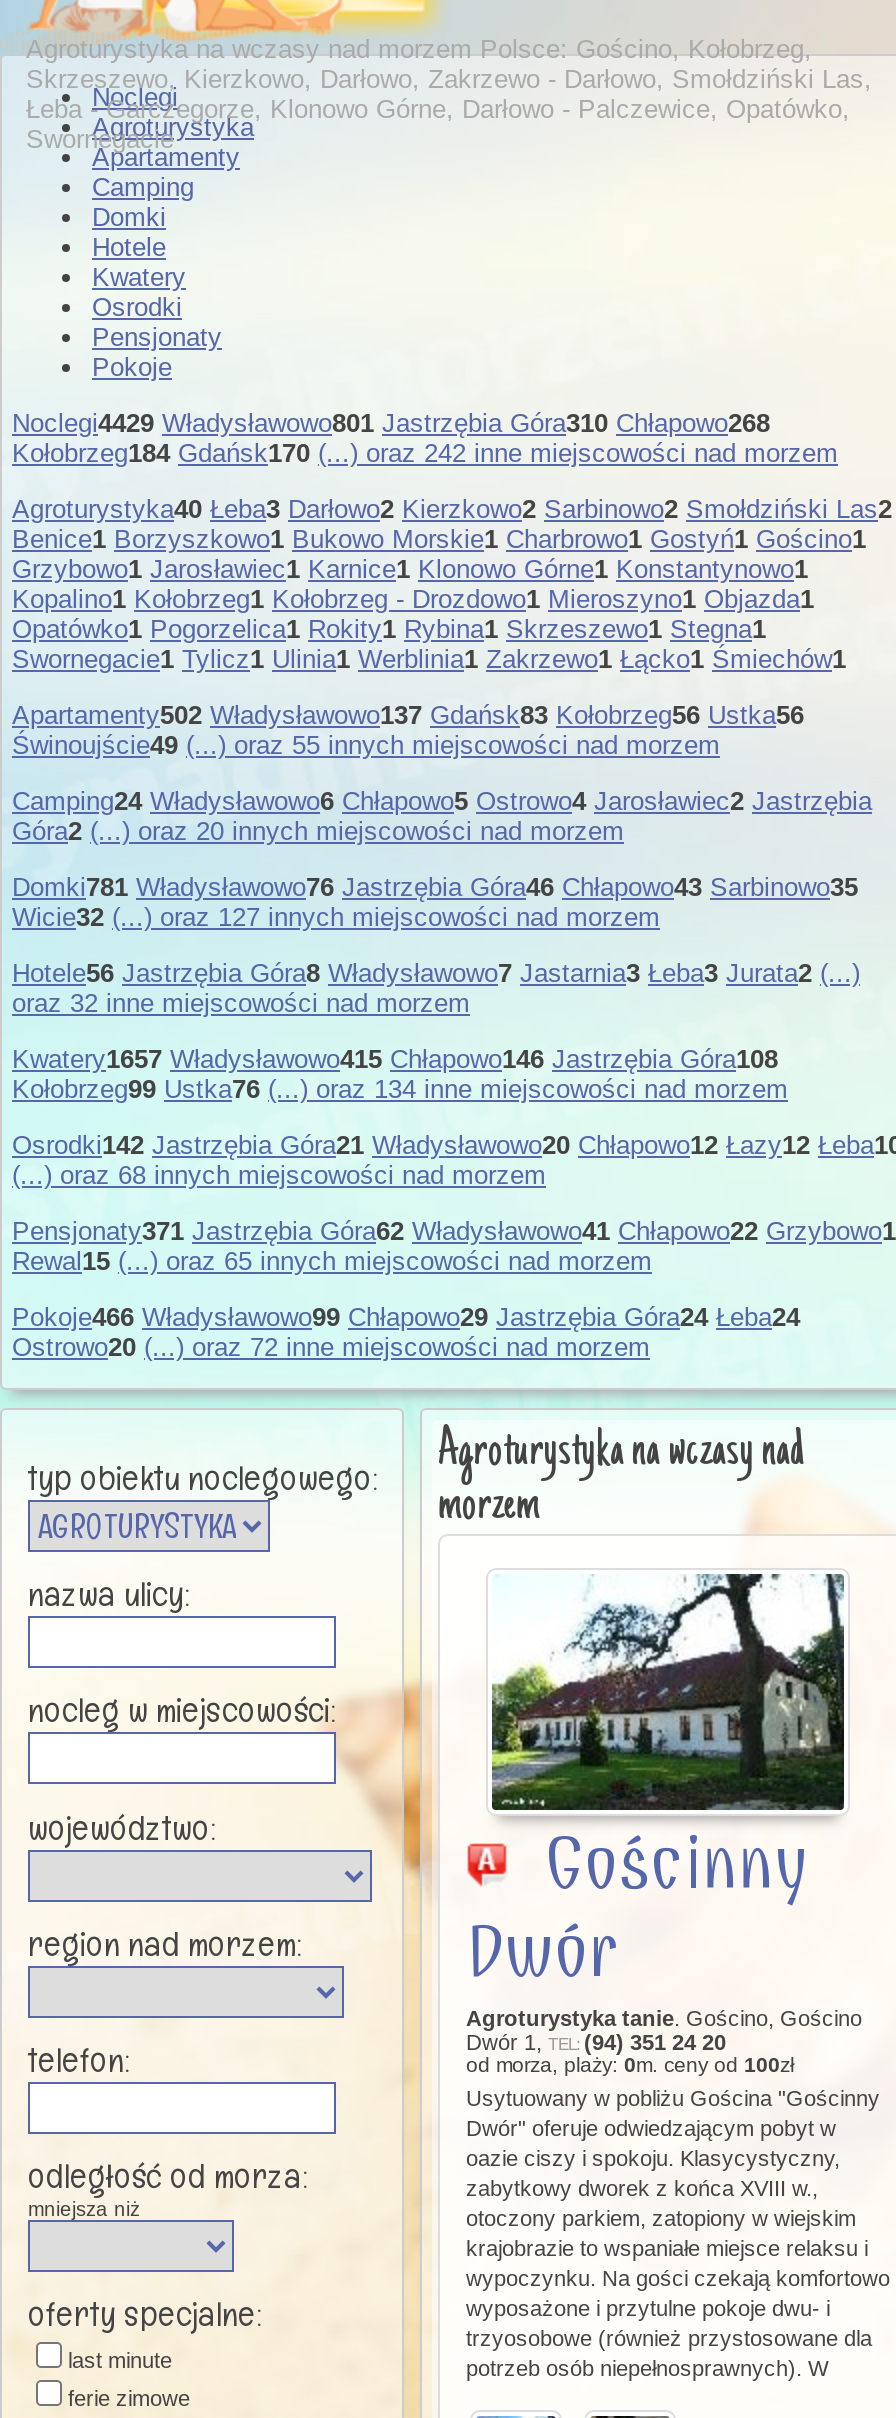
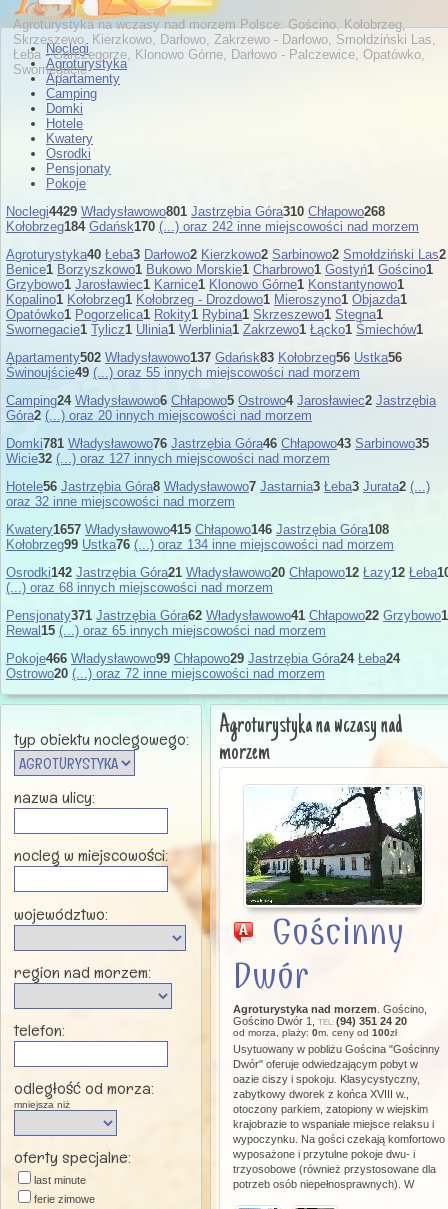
- Agroturystyka tanie. Gościno, Gościno
- Dwór 1, TEL:(94) 351 24 20
+ Agroturystyka nad morzem. Gościno,
+ Gościno Dwór 1, TEL:(94) 351 24 20
